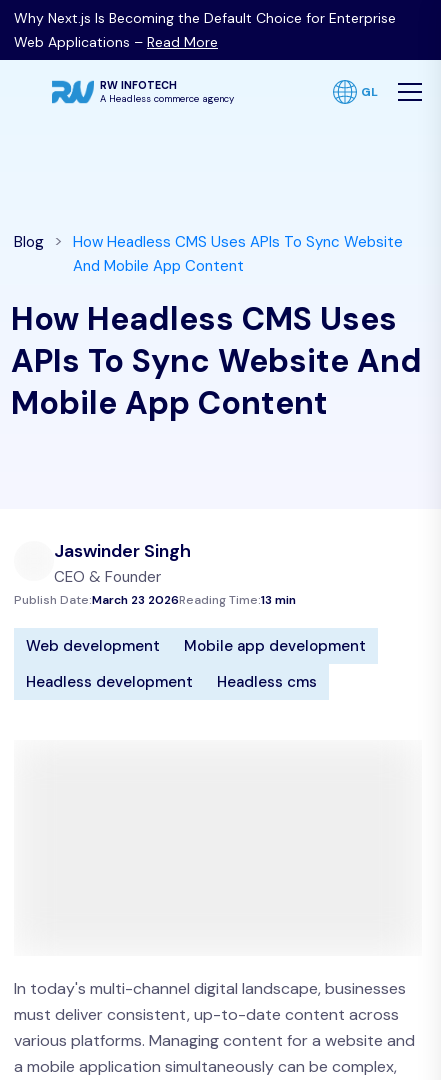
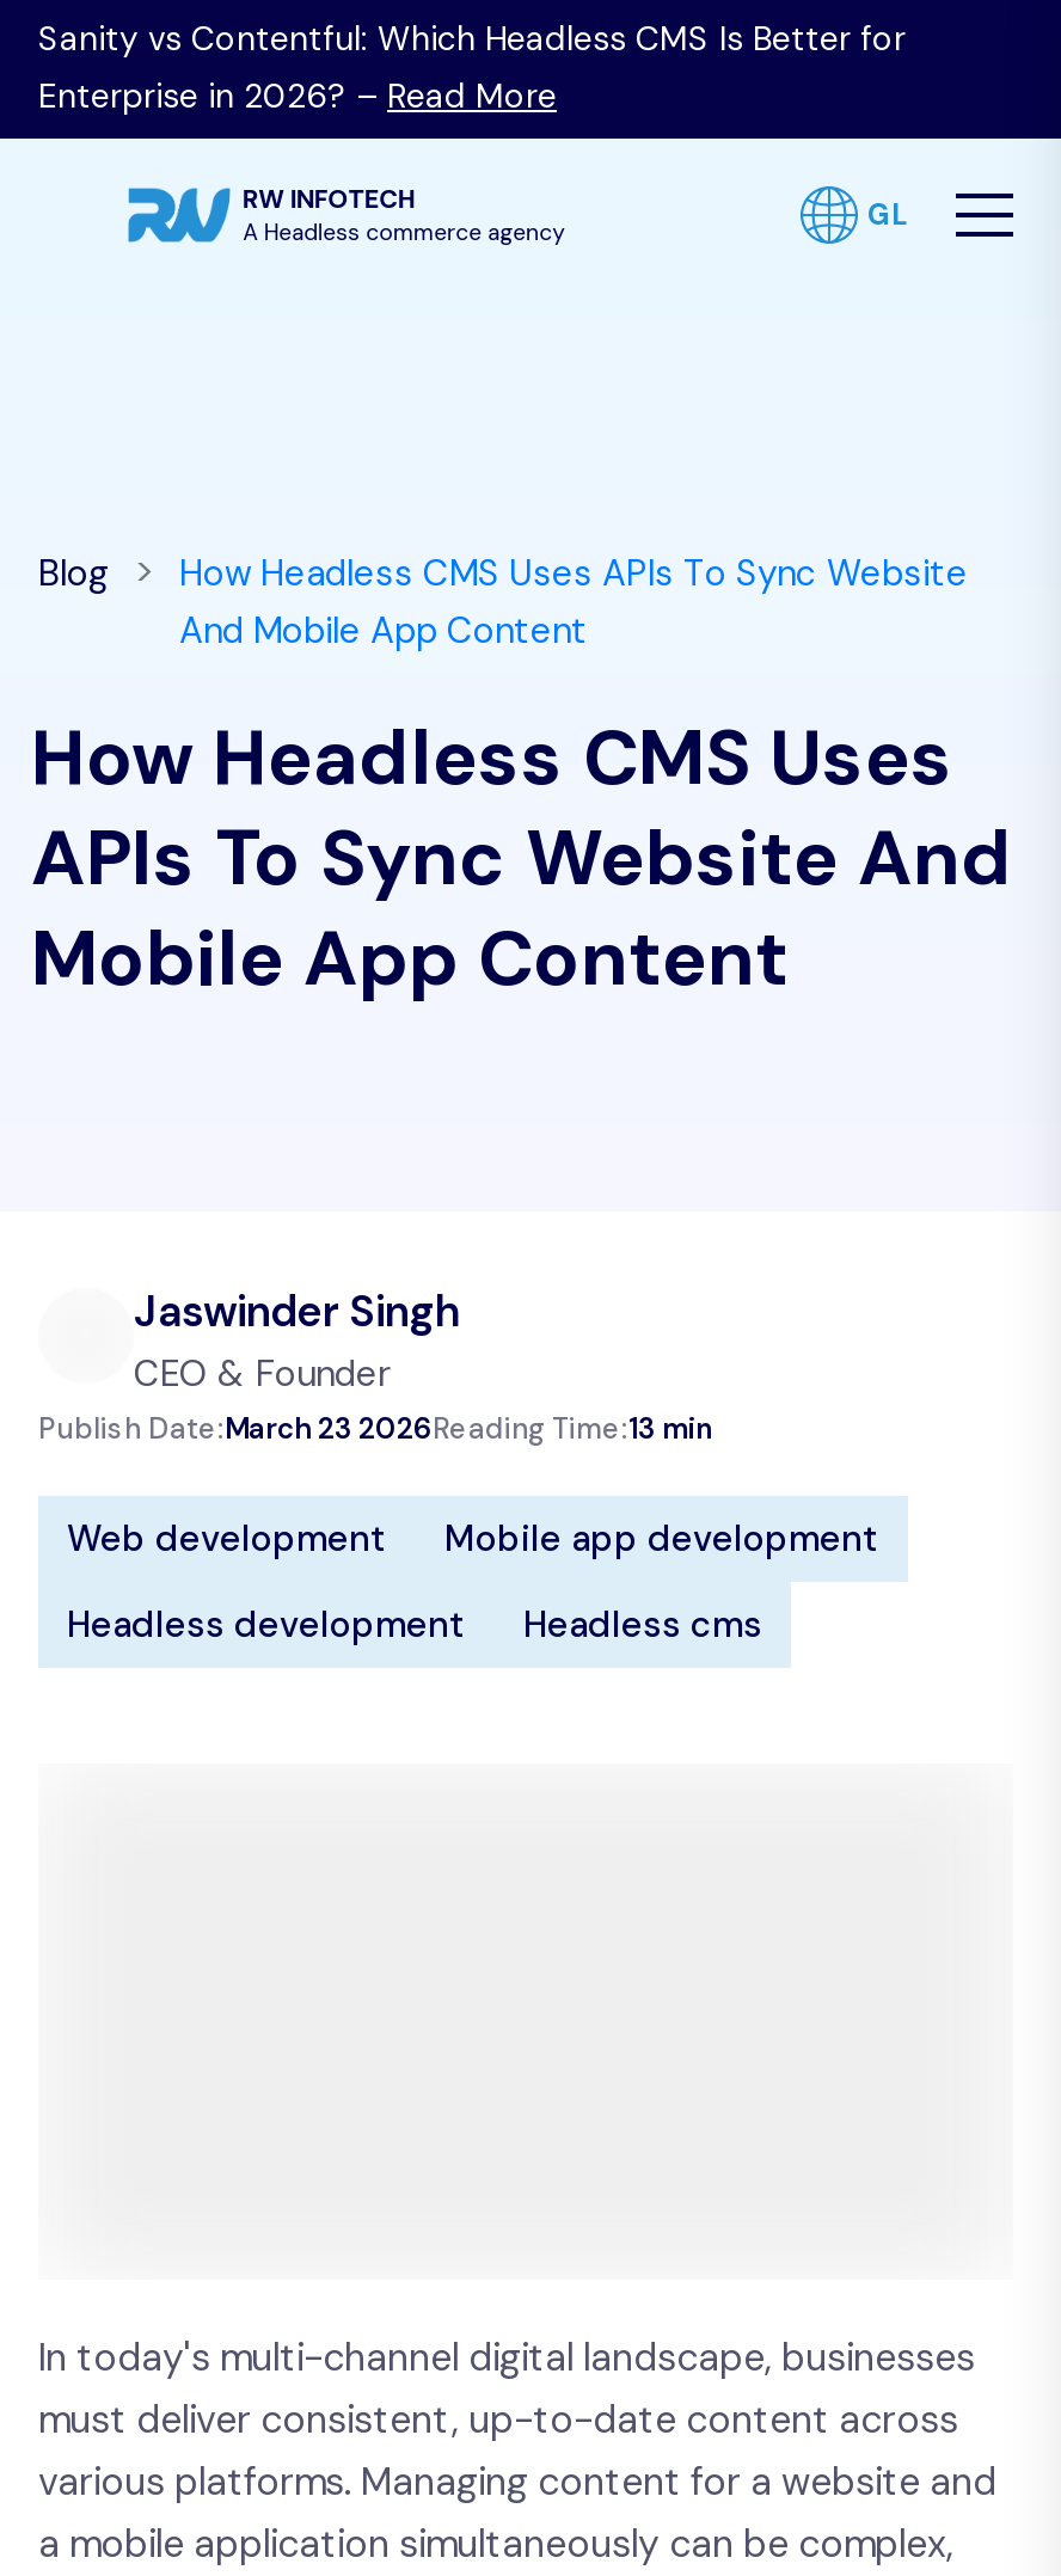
- Why Next.js Is Becoming the Default Choice for Enterprise
- Web Applications – Read More
+ Sanity vs Contentful: Which Headless CMS Is Better for
+ Enterprise in 2026? – Read More
